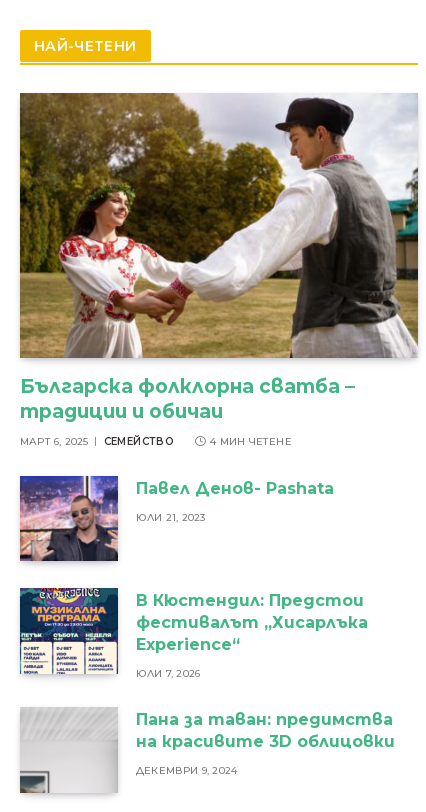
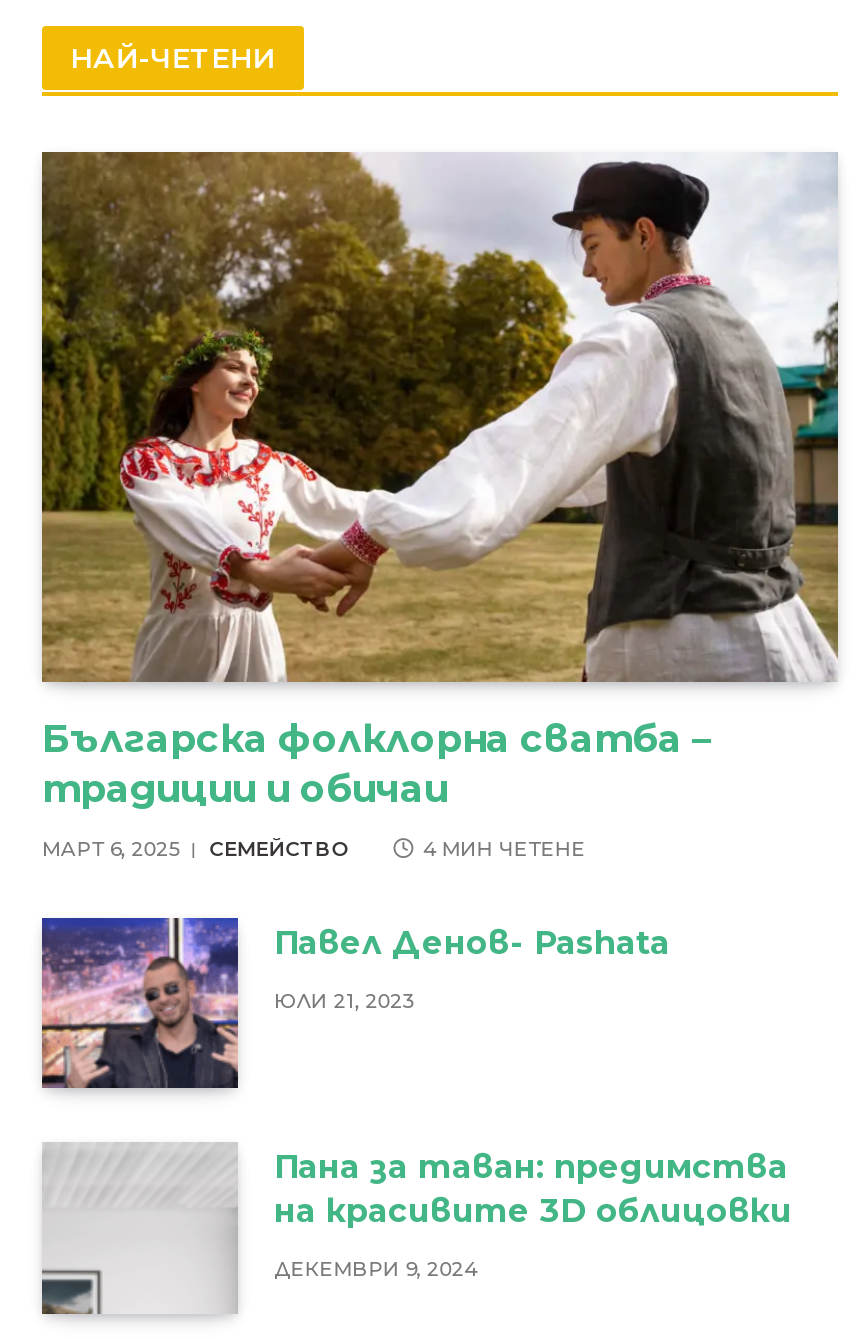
- [image]
- В Кюстендил: Предстои
- фестивалът „Хисарлъка
- Experience“
- ЮЛИ 7, 2026
